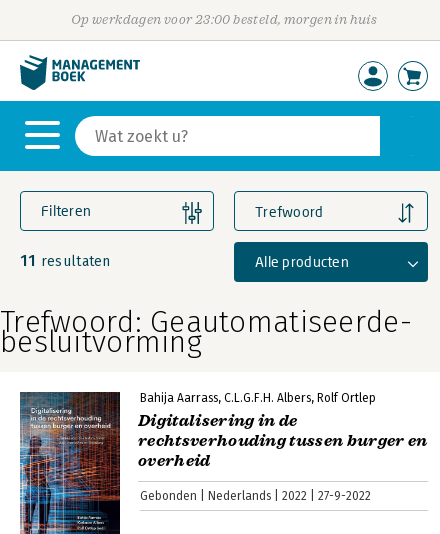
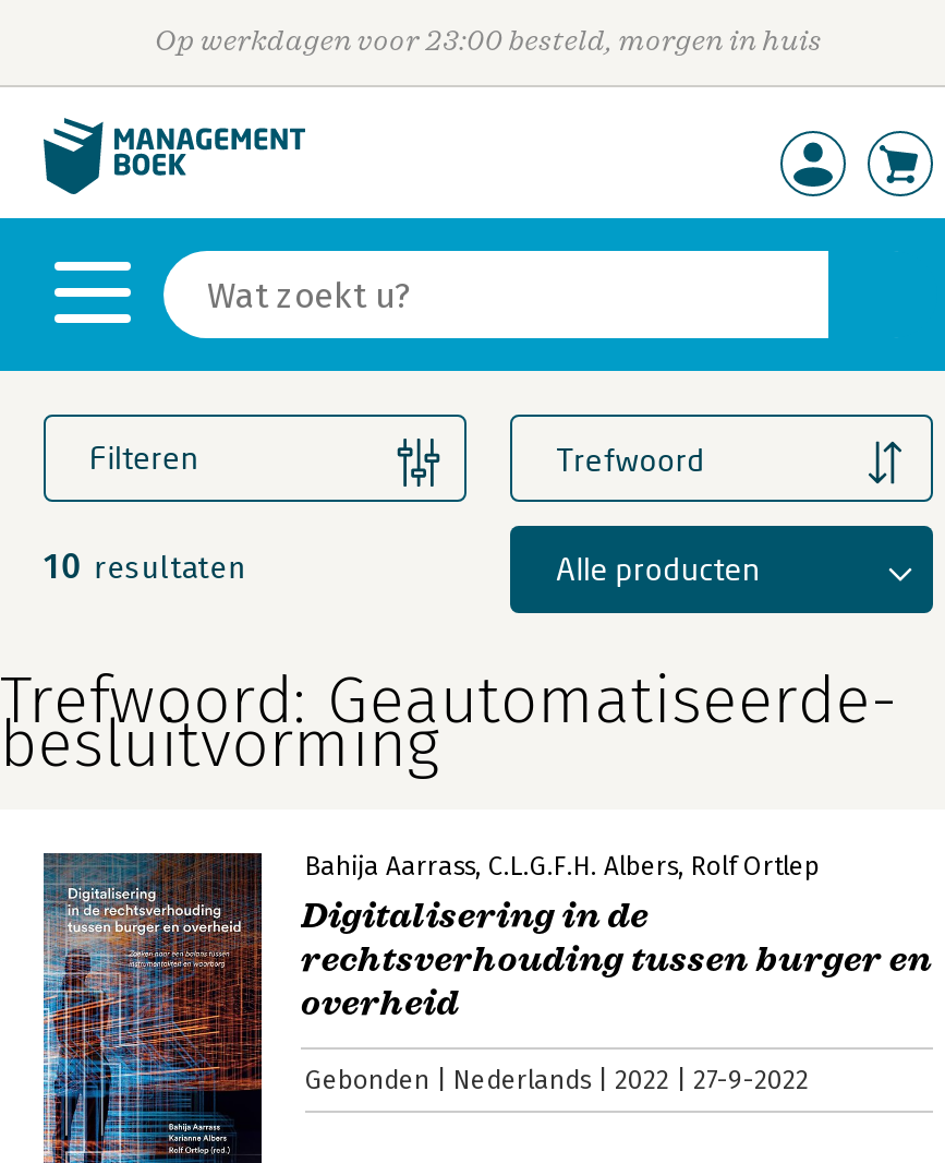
- 11 resultaten
+ 10 resultaten
